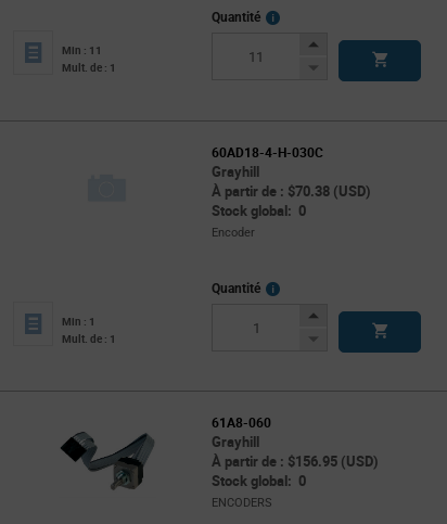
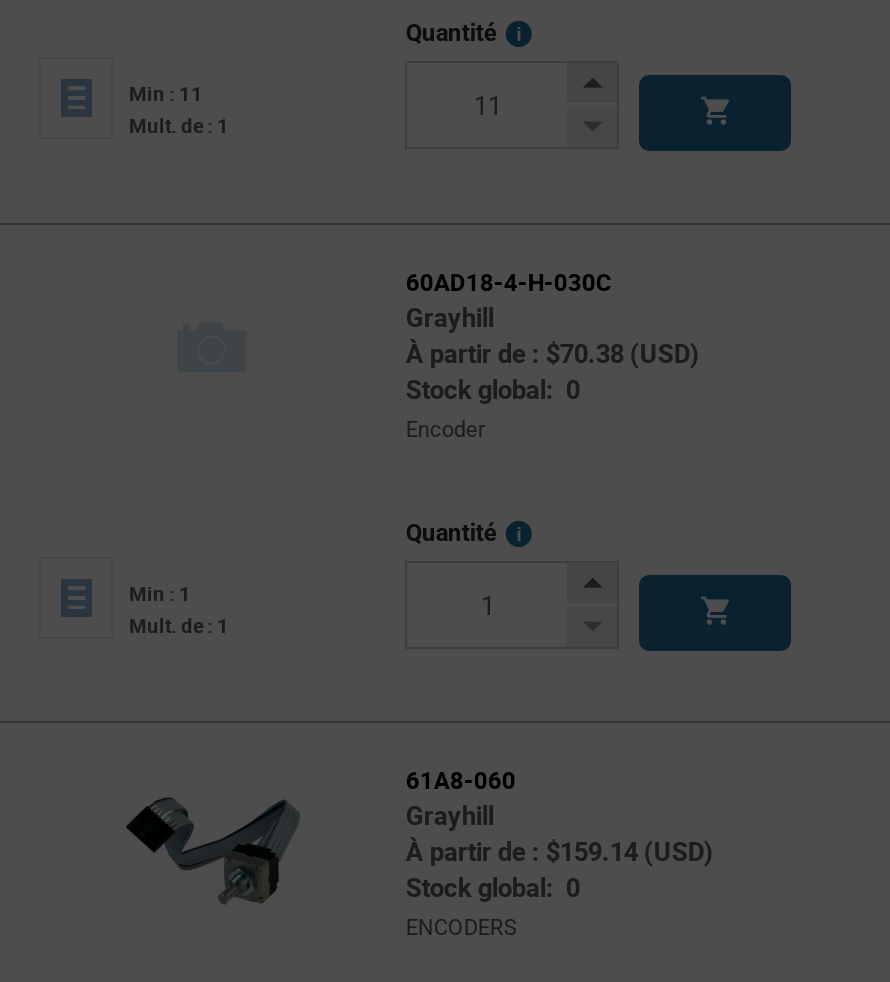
- À partir de : $156.95 (USD)
+ À partir de : $159.14 (USD)
